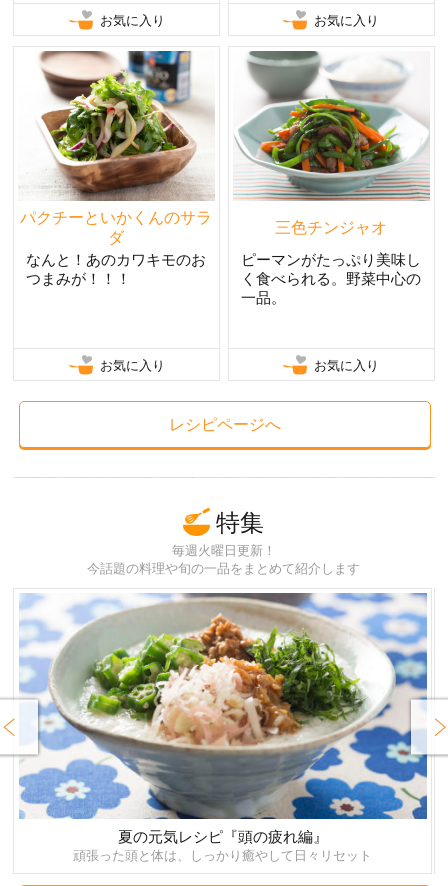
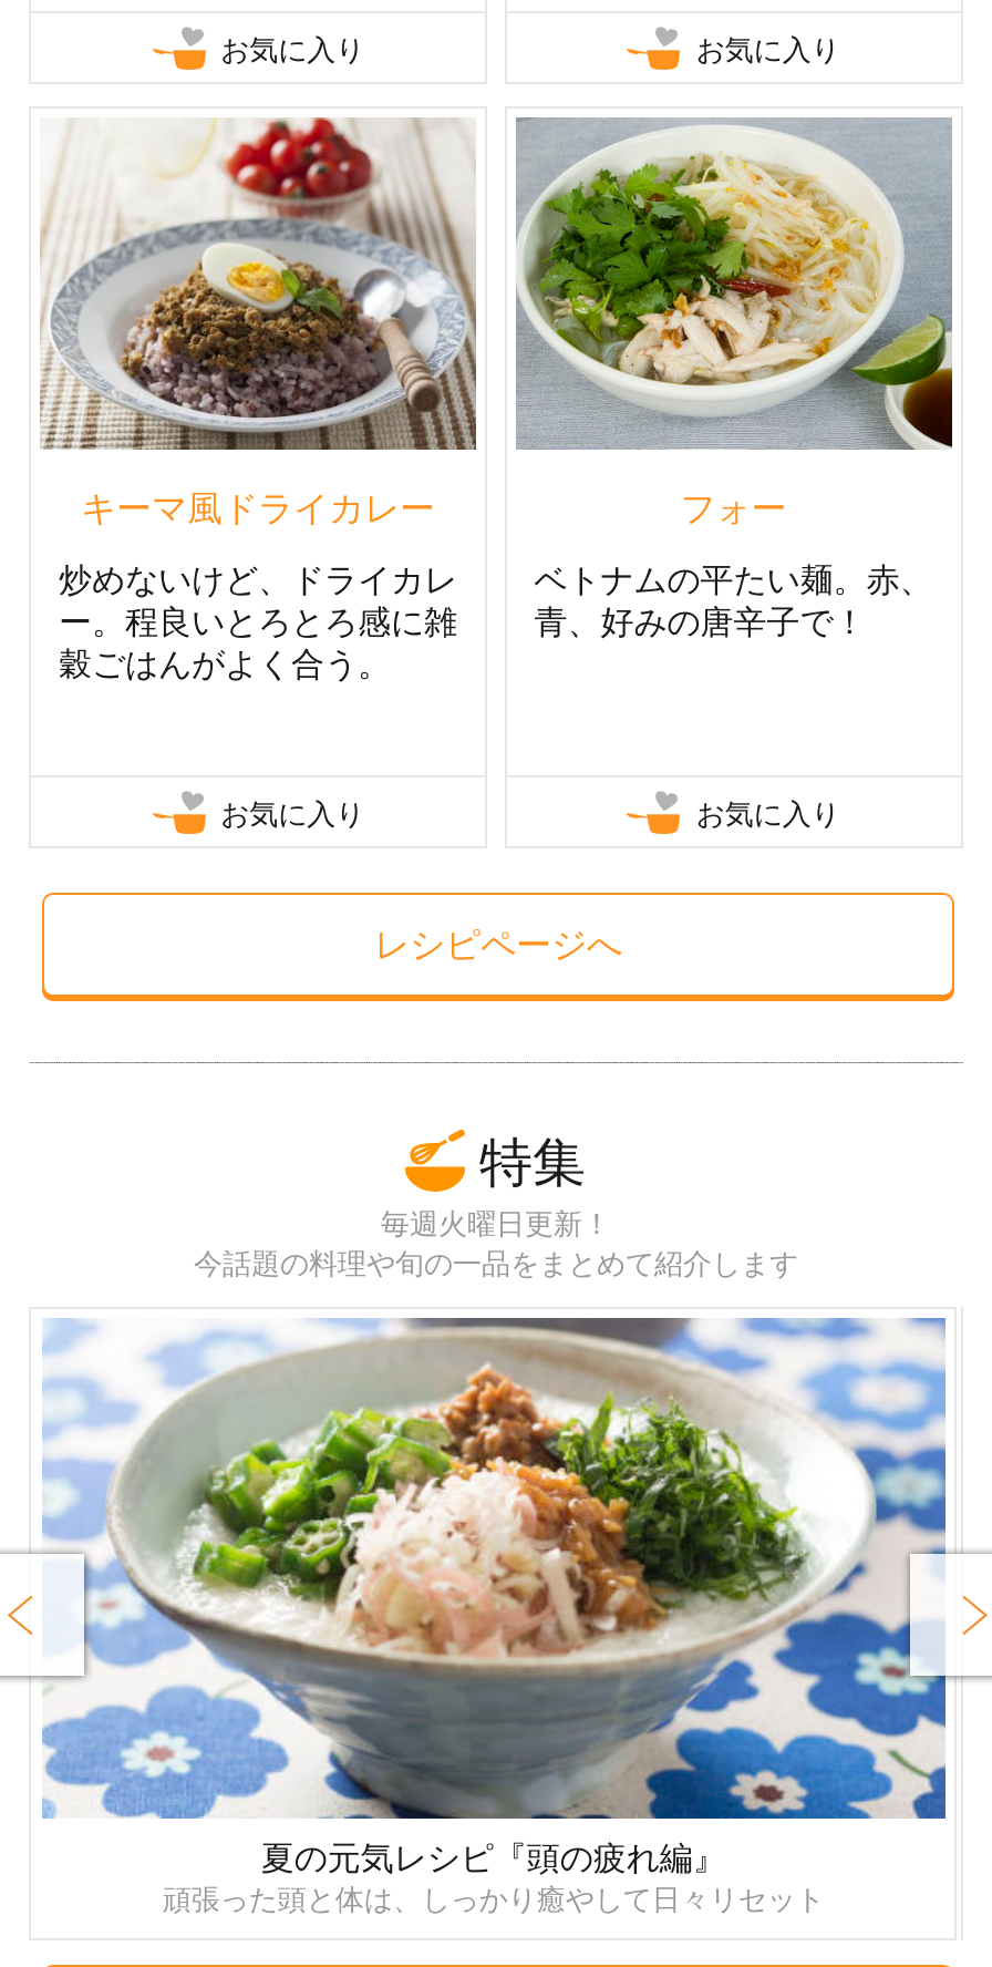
- [image]
- パクチーといかくんのサラ
- ダ
- なんと！あのカワキモのお
- つまみが！！！
+ [image]
+ キーマ風ドライカレー
+ 炒めないけど、ドライカレ
+ ー。程良いとろとろ感に雑
+ 穀ごはんがよく合う。

- [image]
- 三色チンジャオ
+ [image]
+ フォー

- ピーマンがたっぷり美味し
- く食べられる。野菜中心の
- 一品。
+ ベトナムの平たい麺。赤、
+ 青、好みの唐辛子で！
